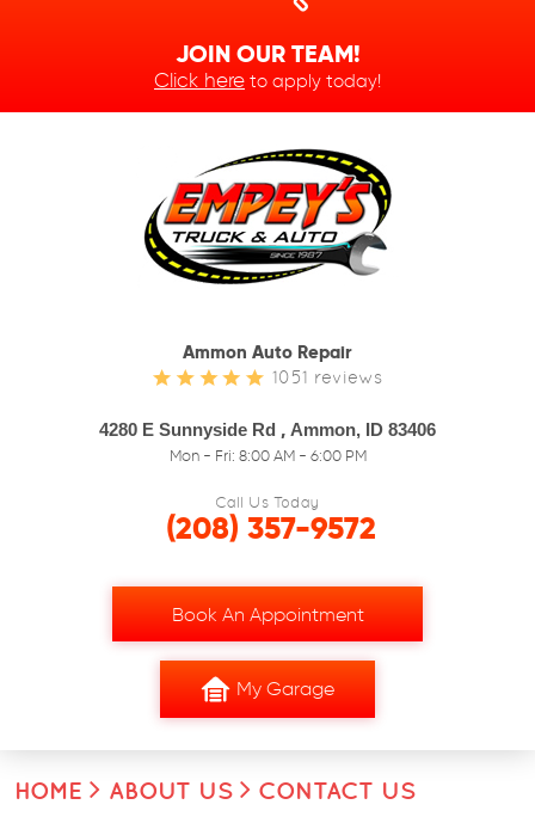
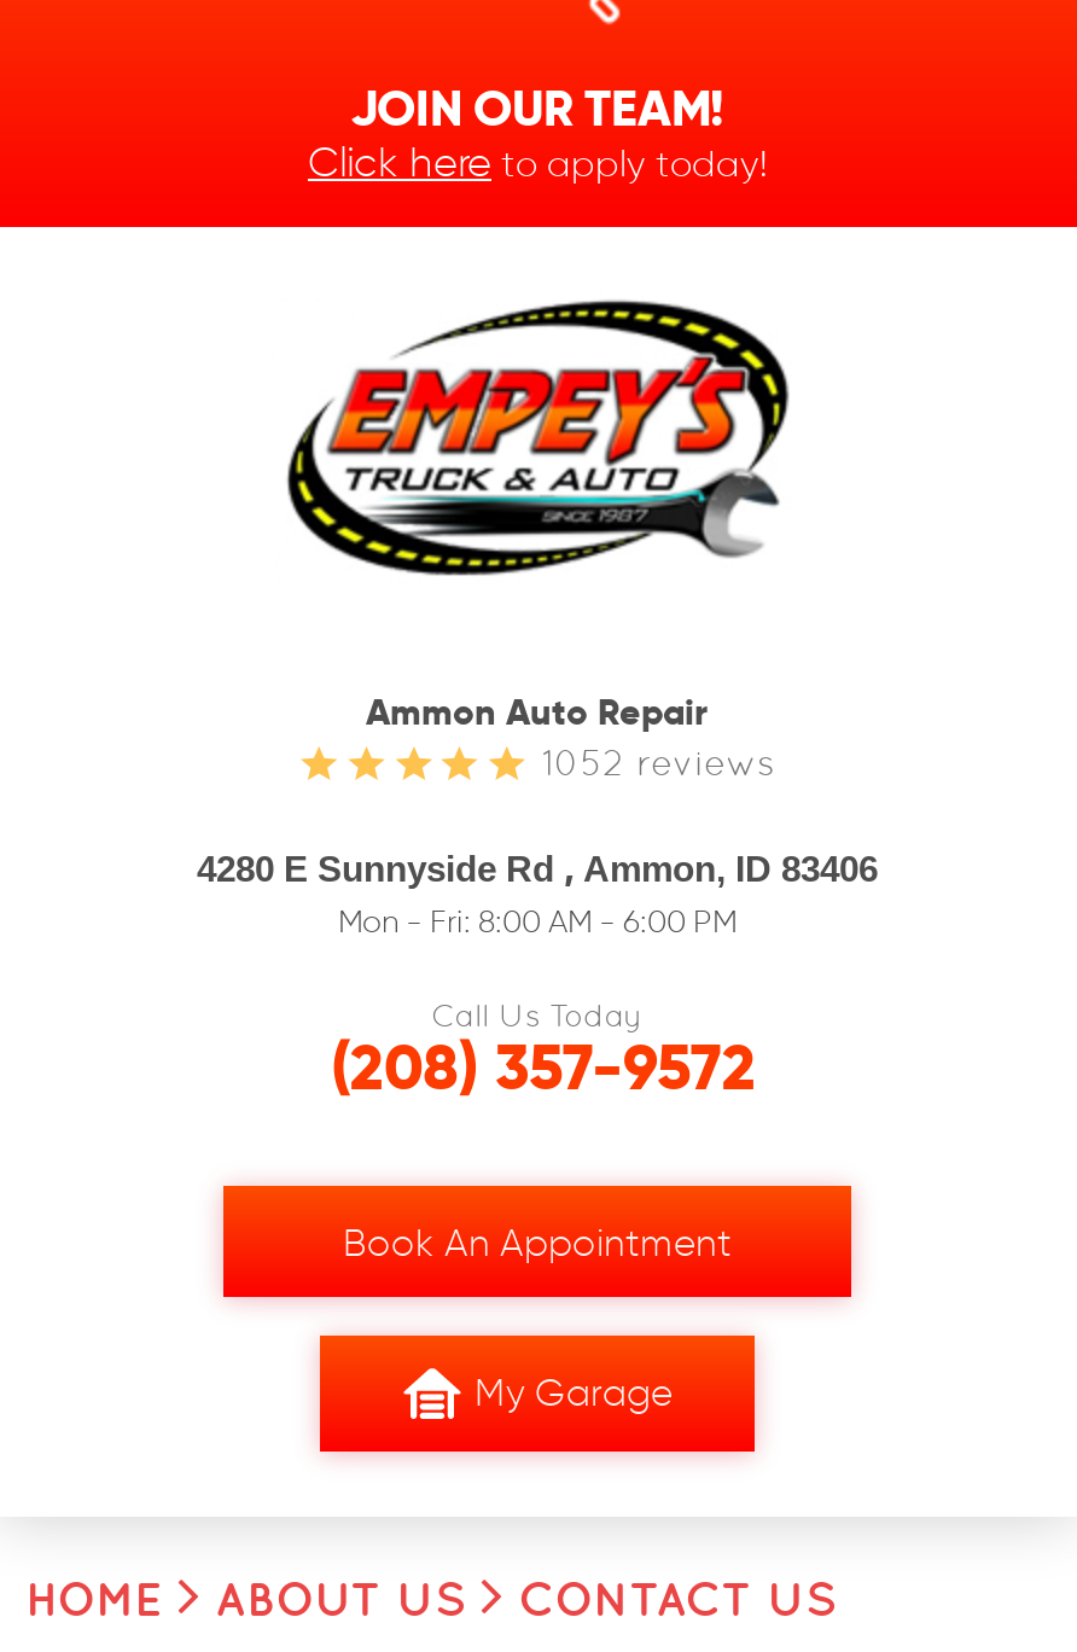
- 1051 reviews
+ 1052 reviews
